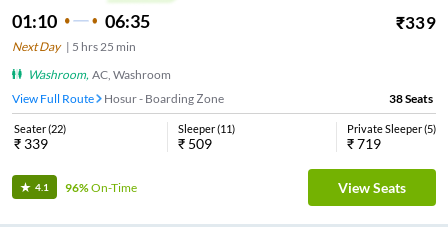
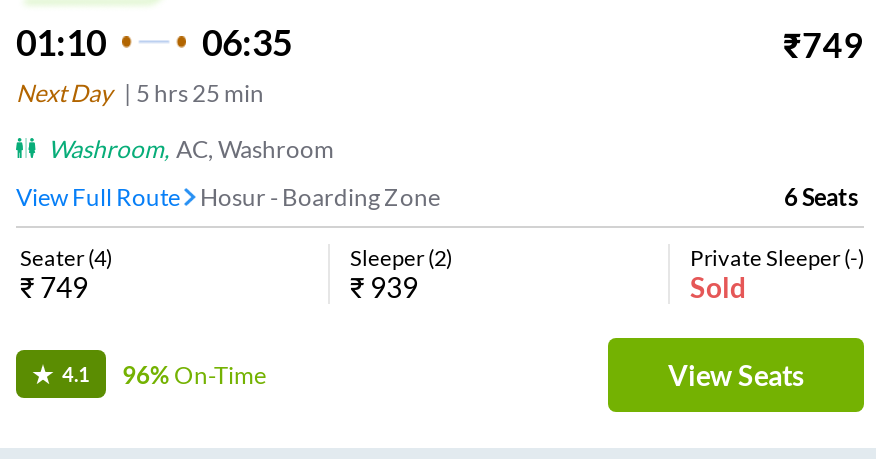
- ₹339
+ ₹749

- 38 Seats
+ 6 Seats

- Seater (22)
- ₹339
+ Seater (4)
+ ₹749

- Sleeper (11)
- ₹509
+ Sleeper (2)
+ ₹939

- Private Sleeper (5)
- ₹719
+ Private Sleeper (-)
+ Sold
